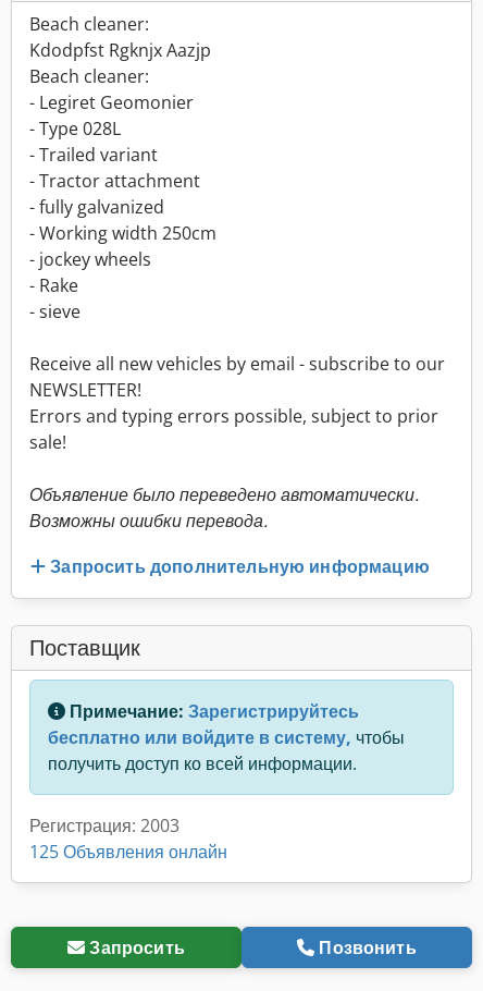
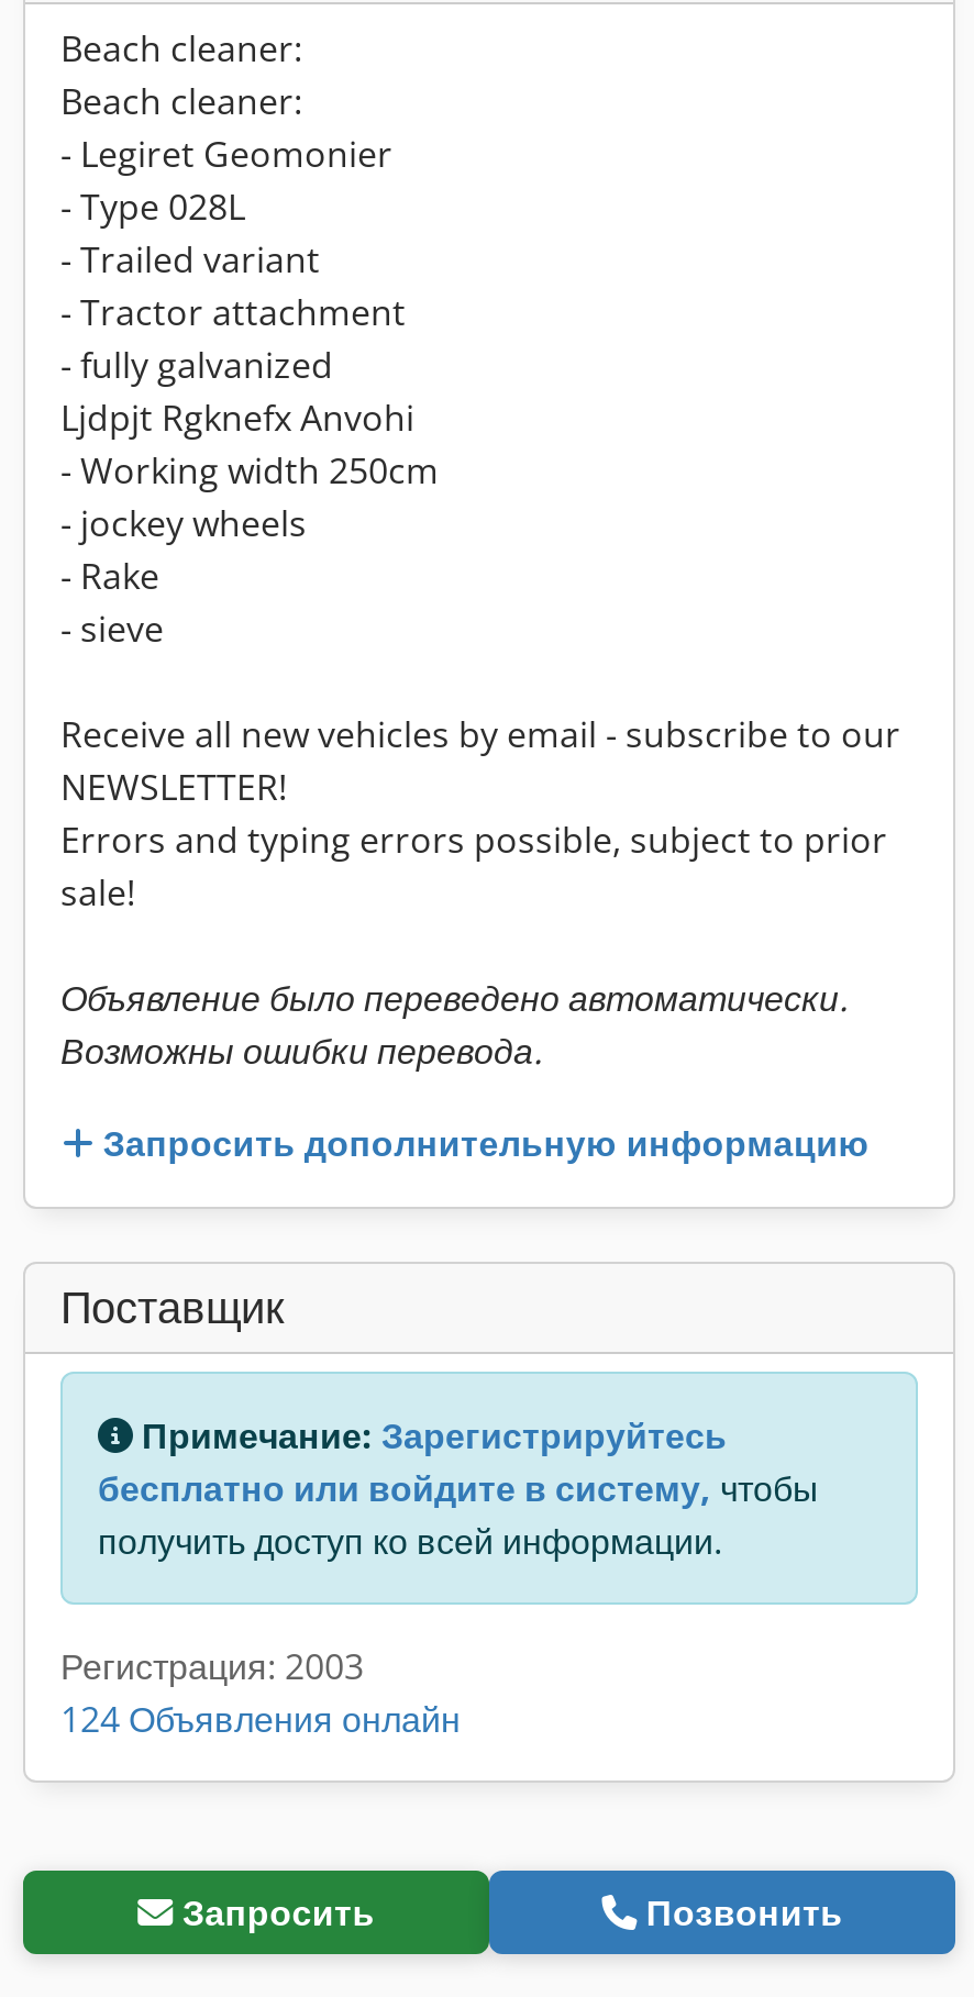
- Kdodpfst Rgknjx Aazjp

moved up: Beach cleaner: | - Legiret Geomonier | - Type 028L | - Trailed variant | - Tractor attachment | - fully galvanized

+ Ljdpjt Rgknefx Anvohi

- 125 Объявления онлайн
+ 124 Объявления онлайн
